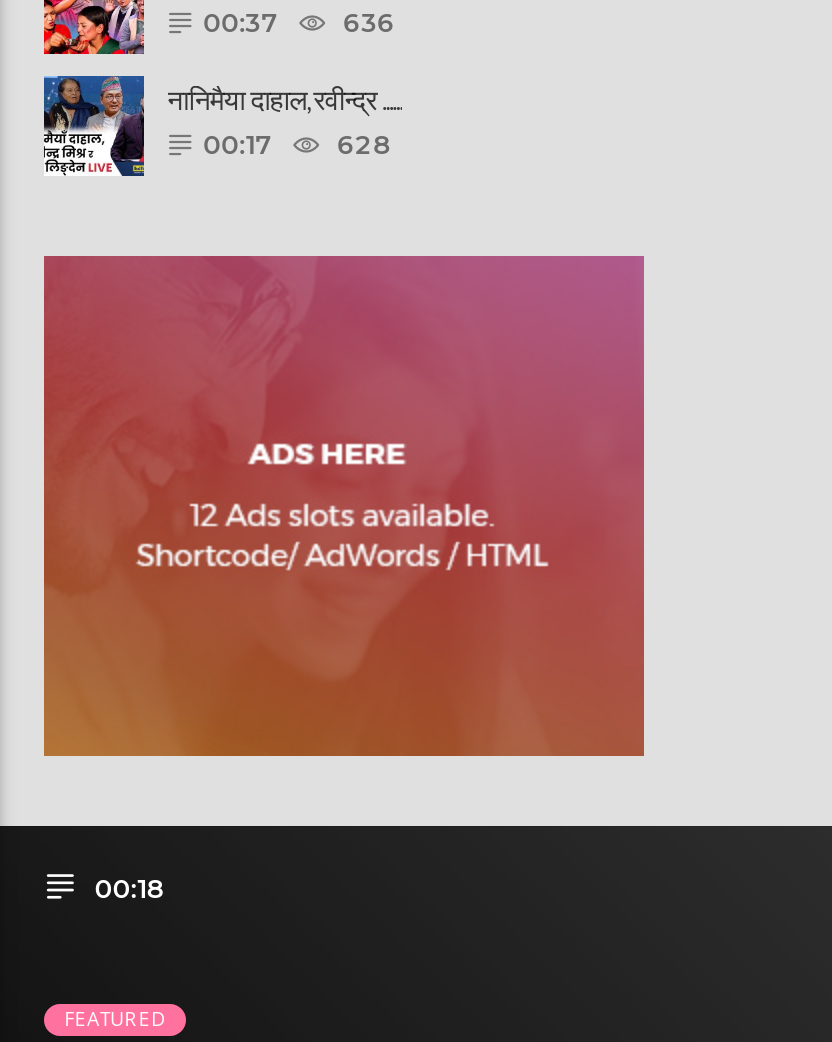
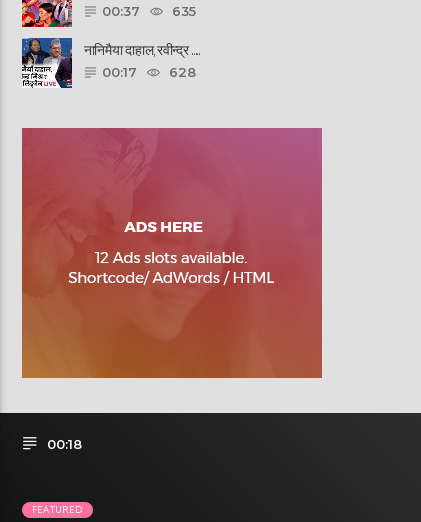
- 00:37 636
+ 00:37 635
